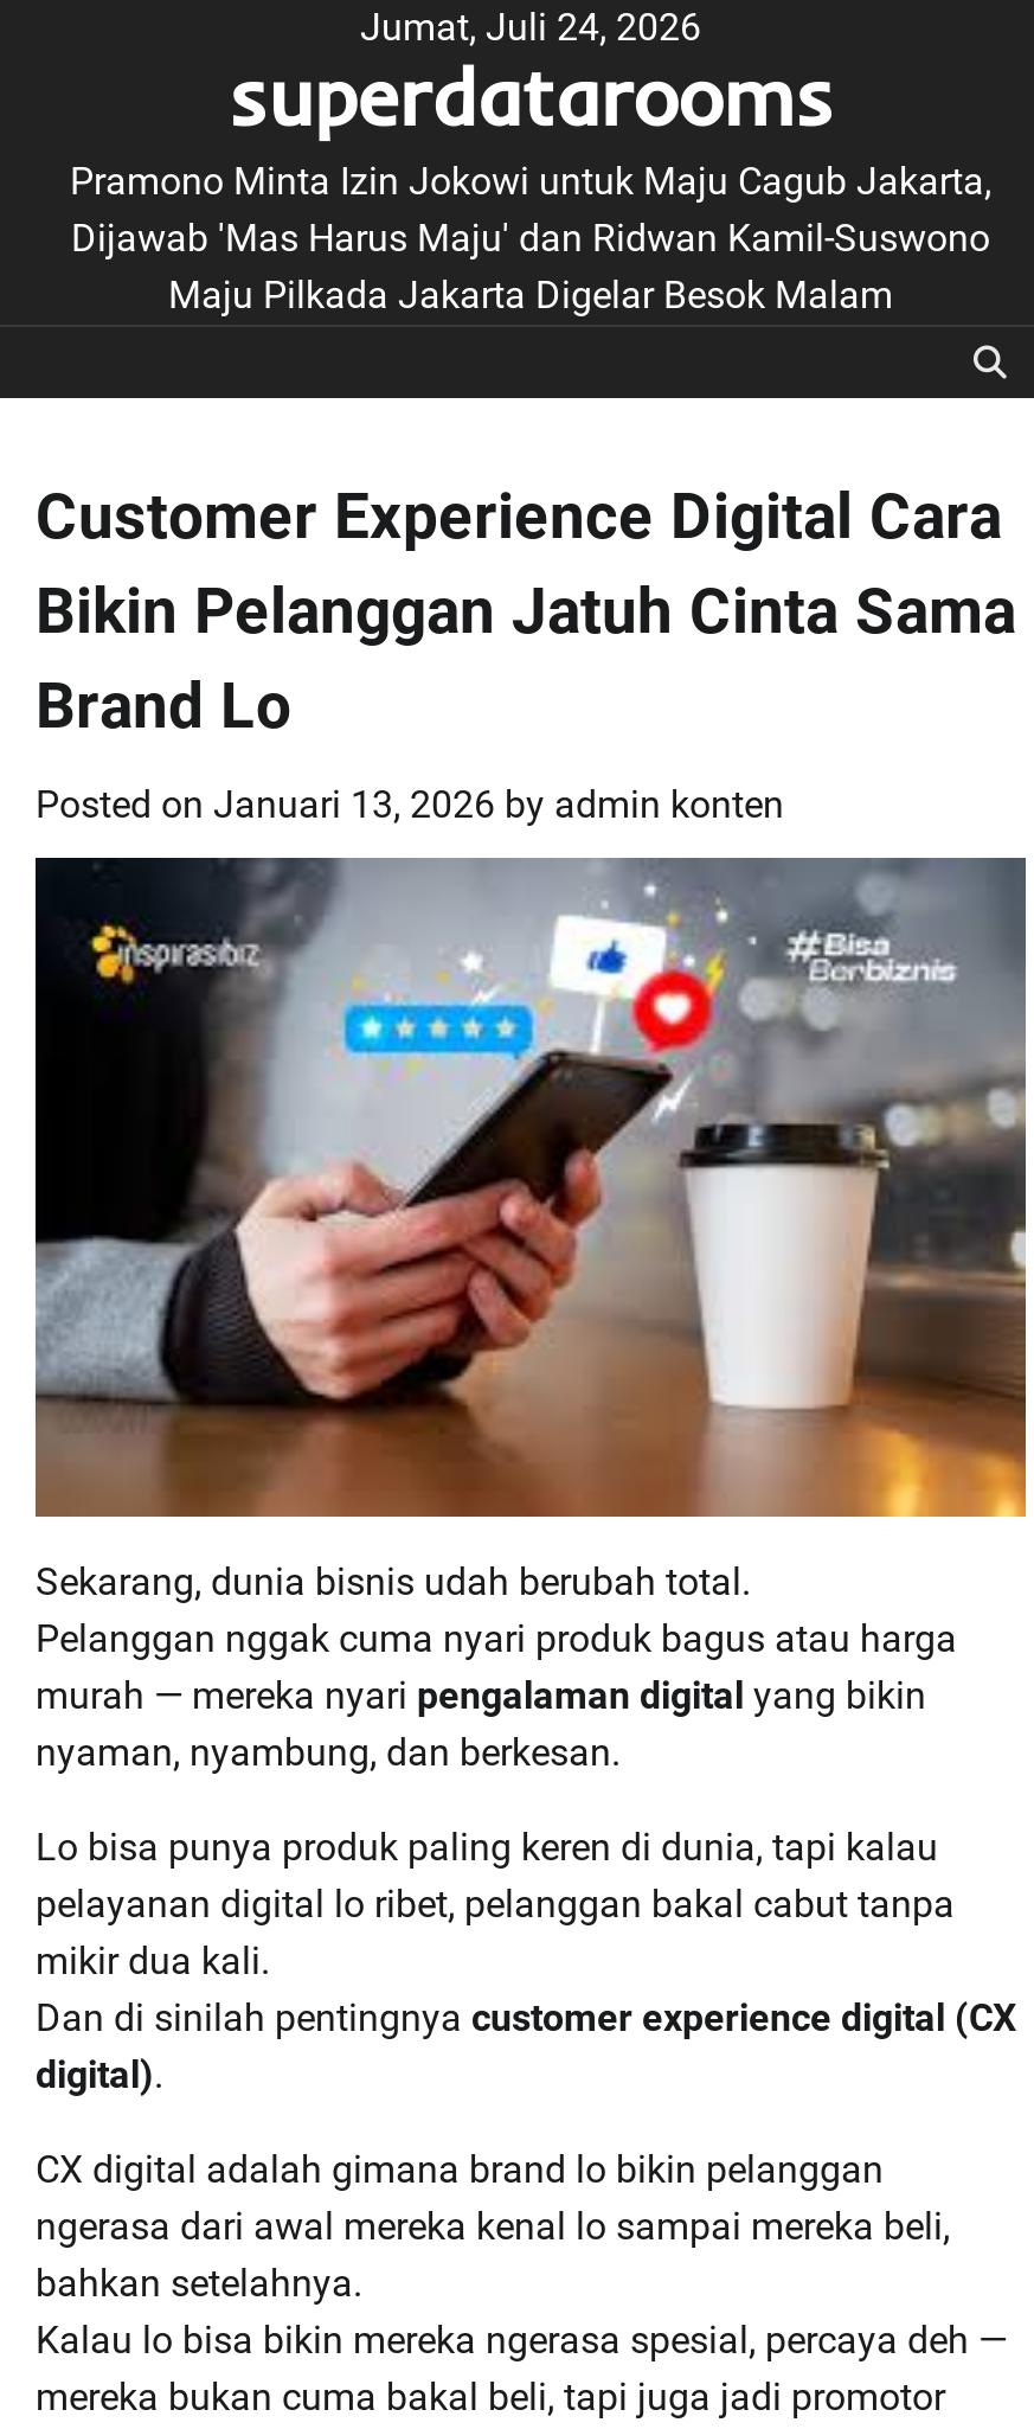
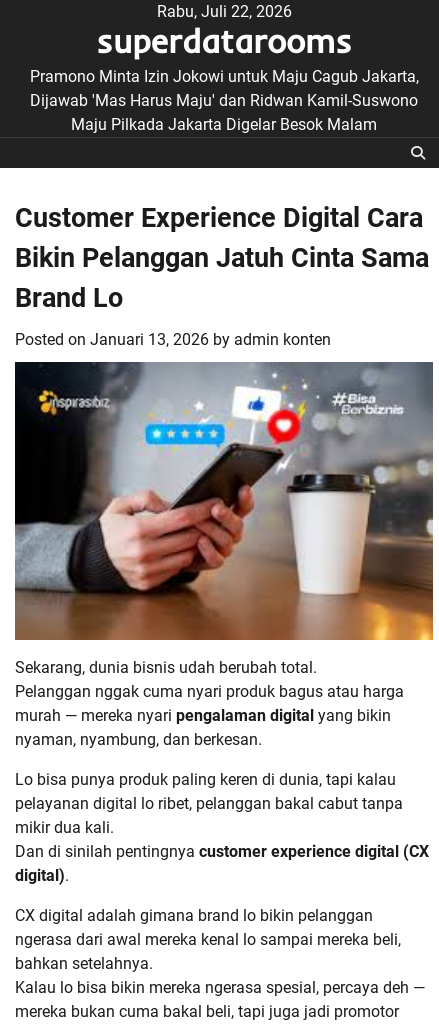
- Jumat, Juli 24, 2026
+ Rabu, Juli 22, 2026
